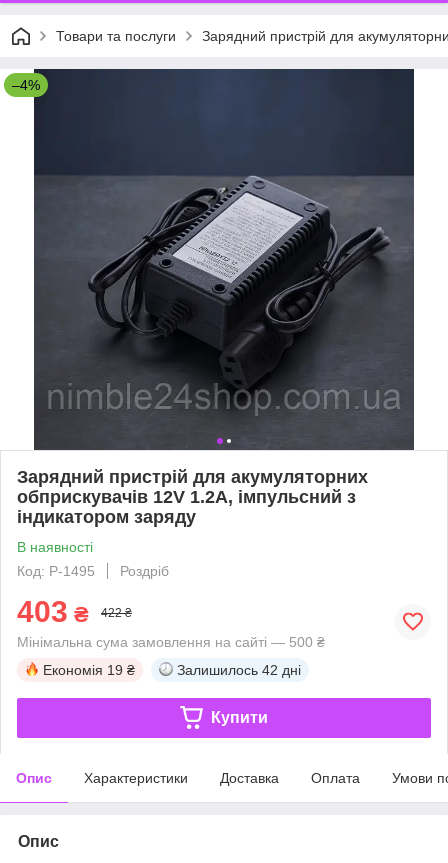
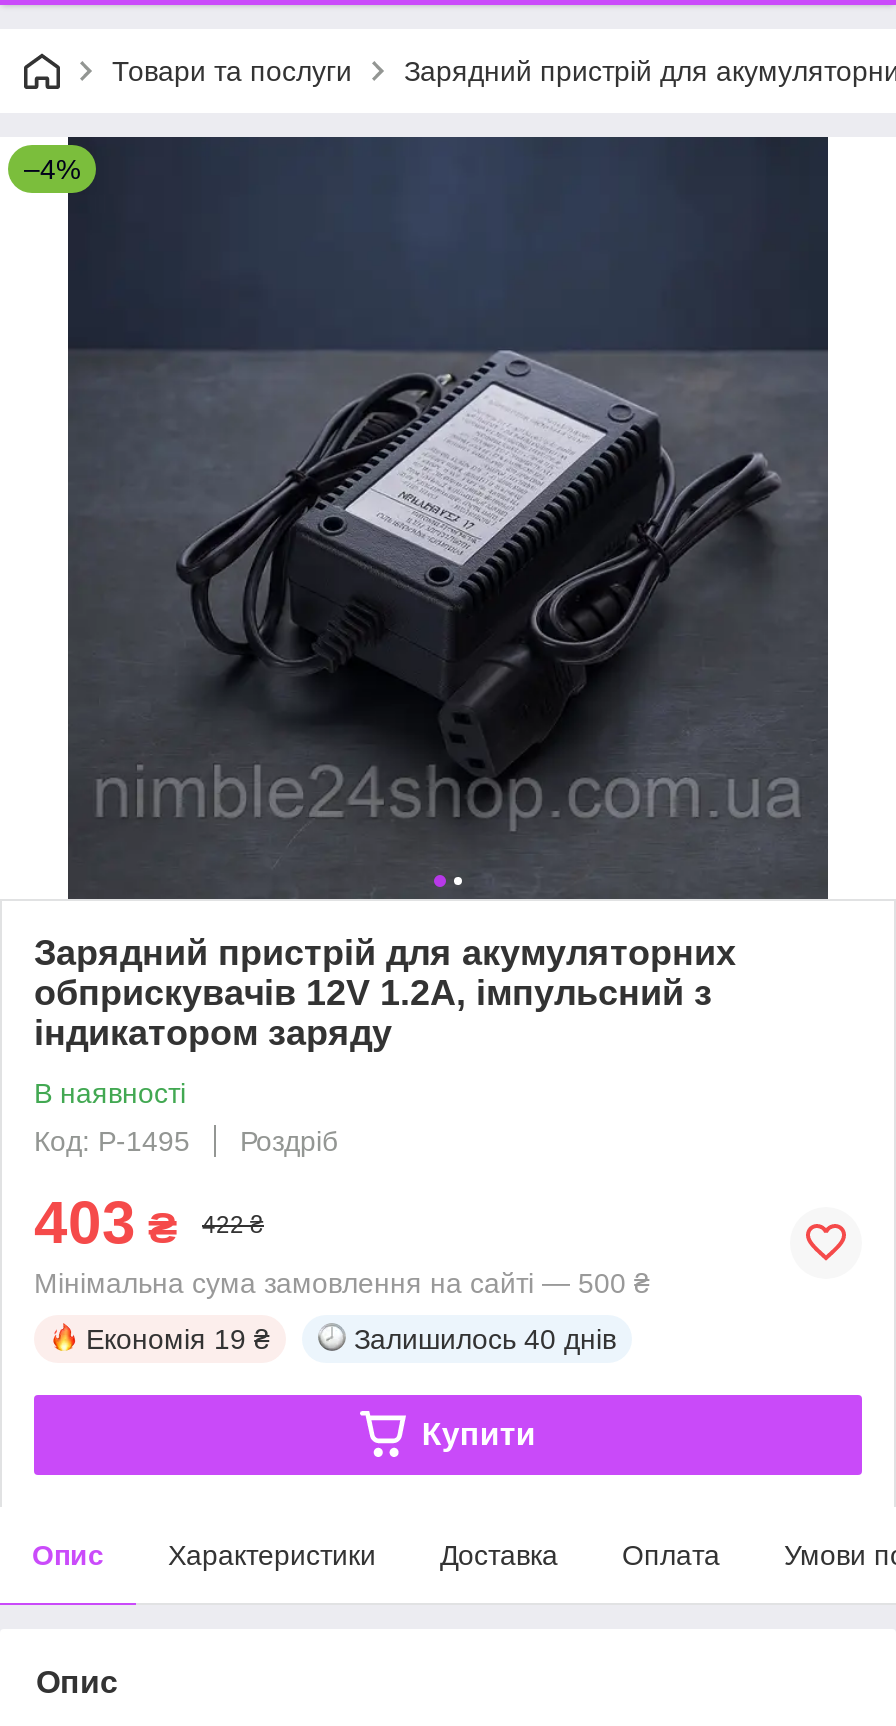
- Залишилось 42 дні
+ Залишилось 40 днів
